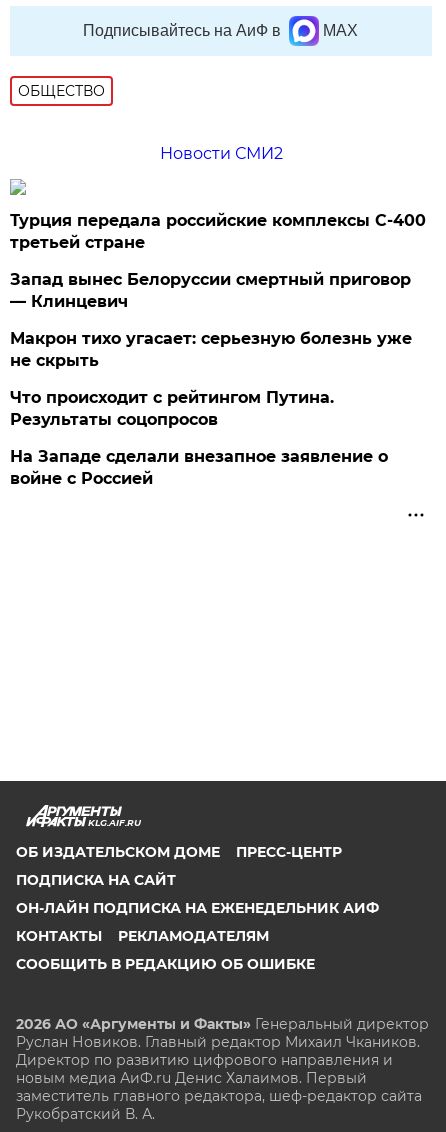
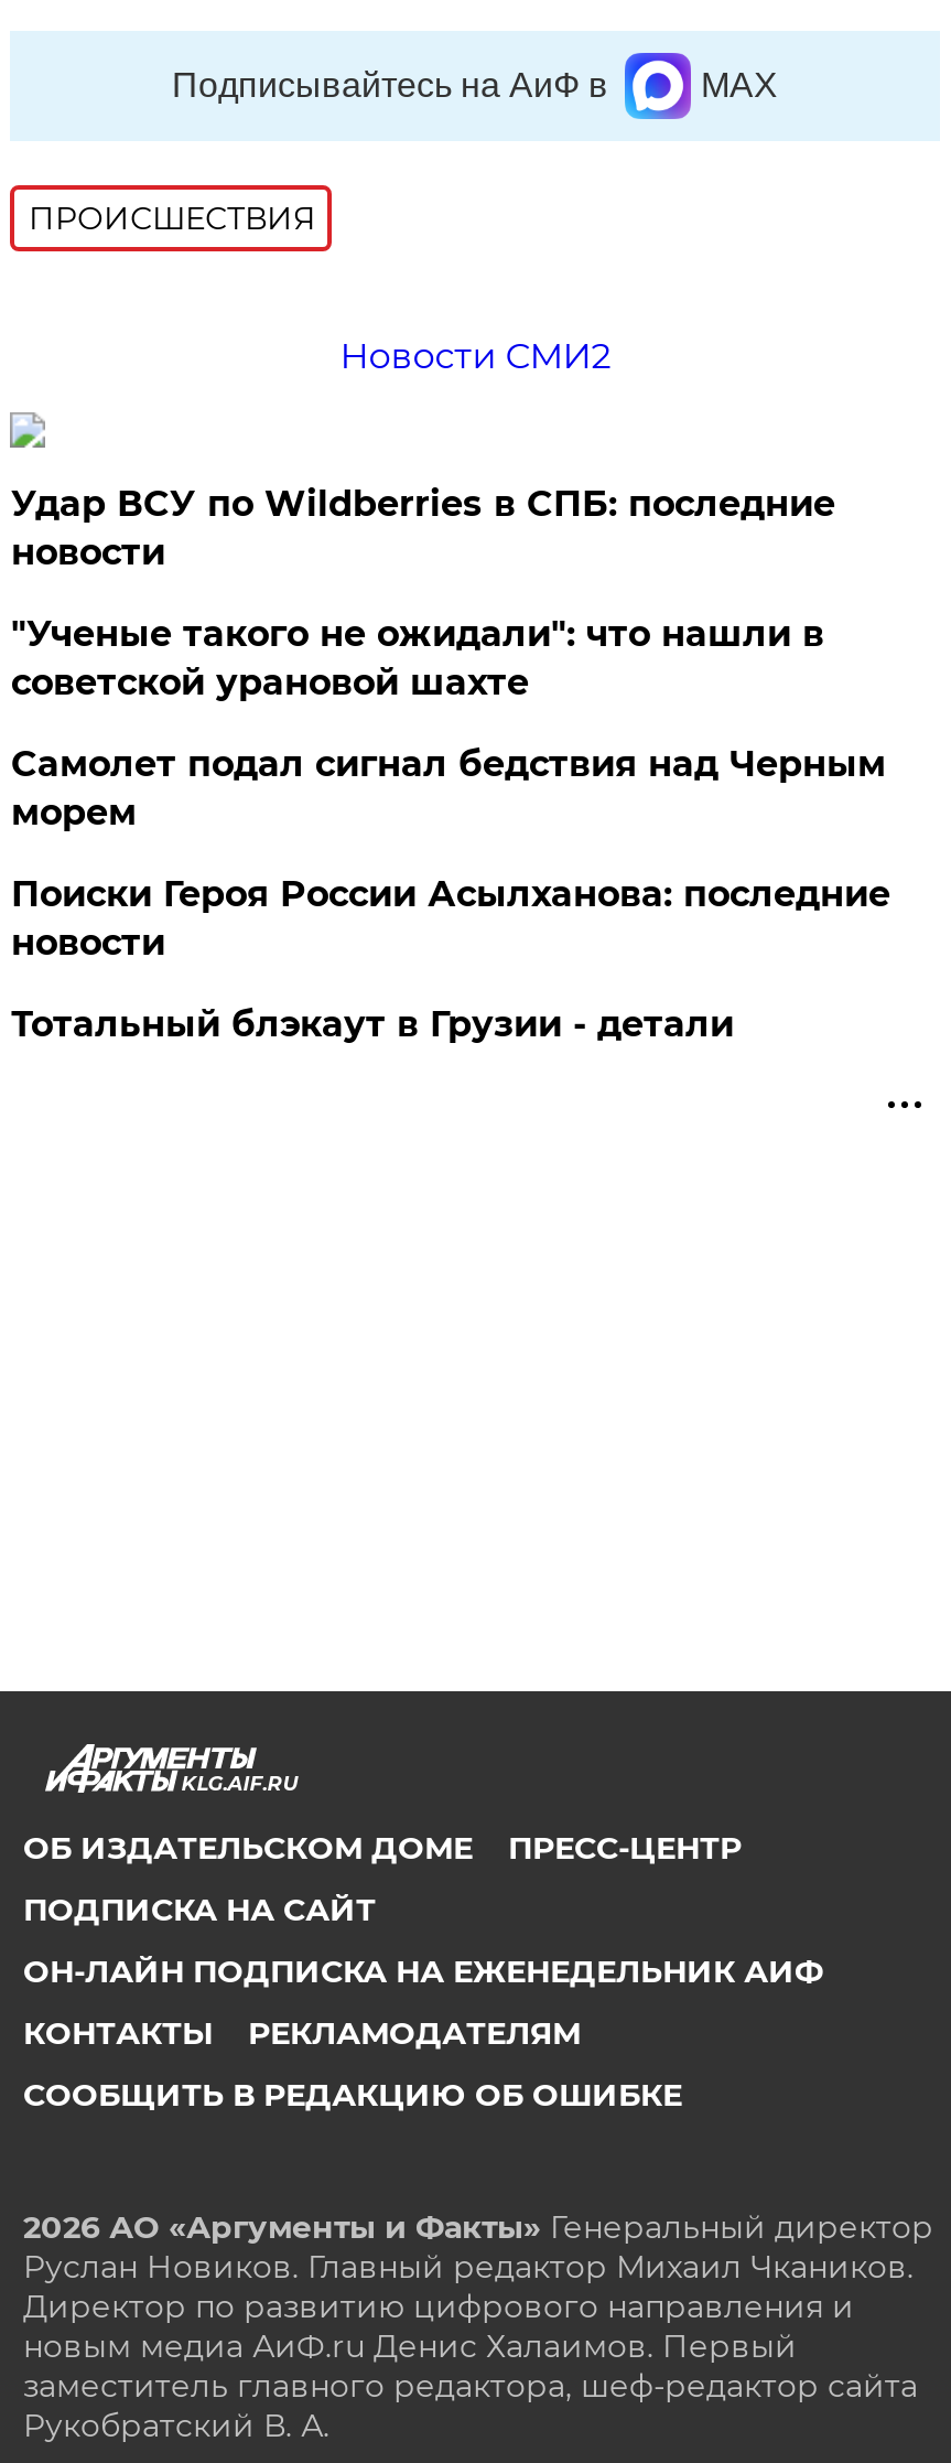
- ОБЩЕСТВО
+ ПРОИСШЕСТВИЯ

- Турция передала российские комплексы С-400
- третьей стране
+ Удар ВСУ по Wildberries в СПБ: последние
+ новости

- Запад вынес Белоруссии смертный приговор
- — Клинцевич
+ "Ученые такого не ожидали": что нашли в
+ советской урановой шахте

- Макрон тихо угасает: серьезную болезнь уже
- не скрыть
+ Самолет подал сигнал бедствия над Черным
+ морем

- Что происходит с рейтингом Путина.
- Результаты соцопросов
+ Поиски Героя России Асылханова: последние
+ новости

- На Западе сделали внезапное заявление о
- войне с Россией
+ Тотальный блэкаут в Грузии - детали
